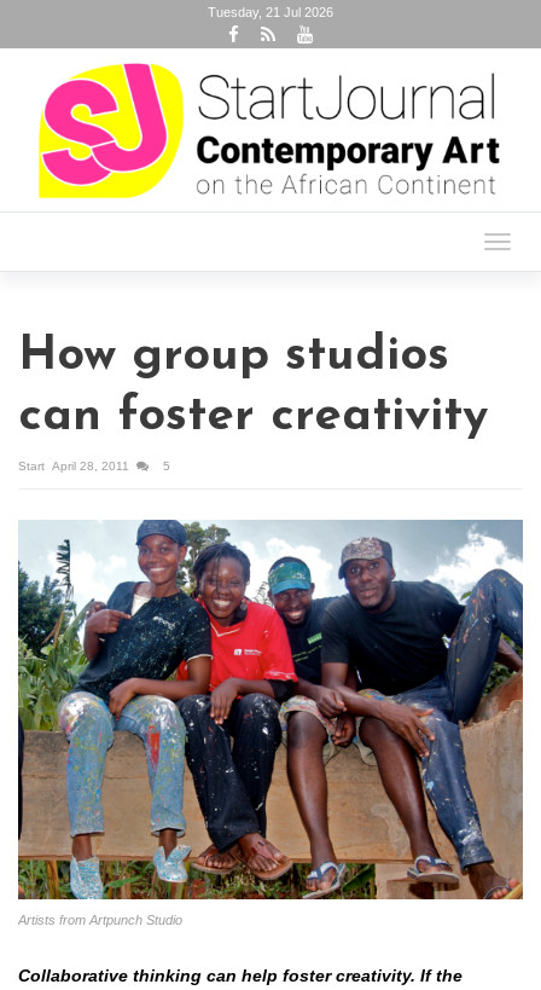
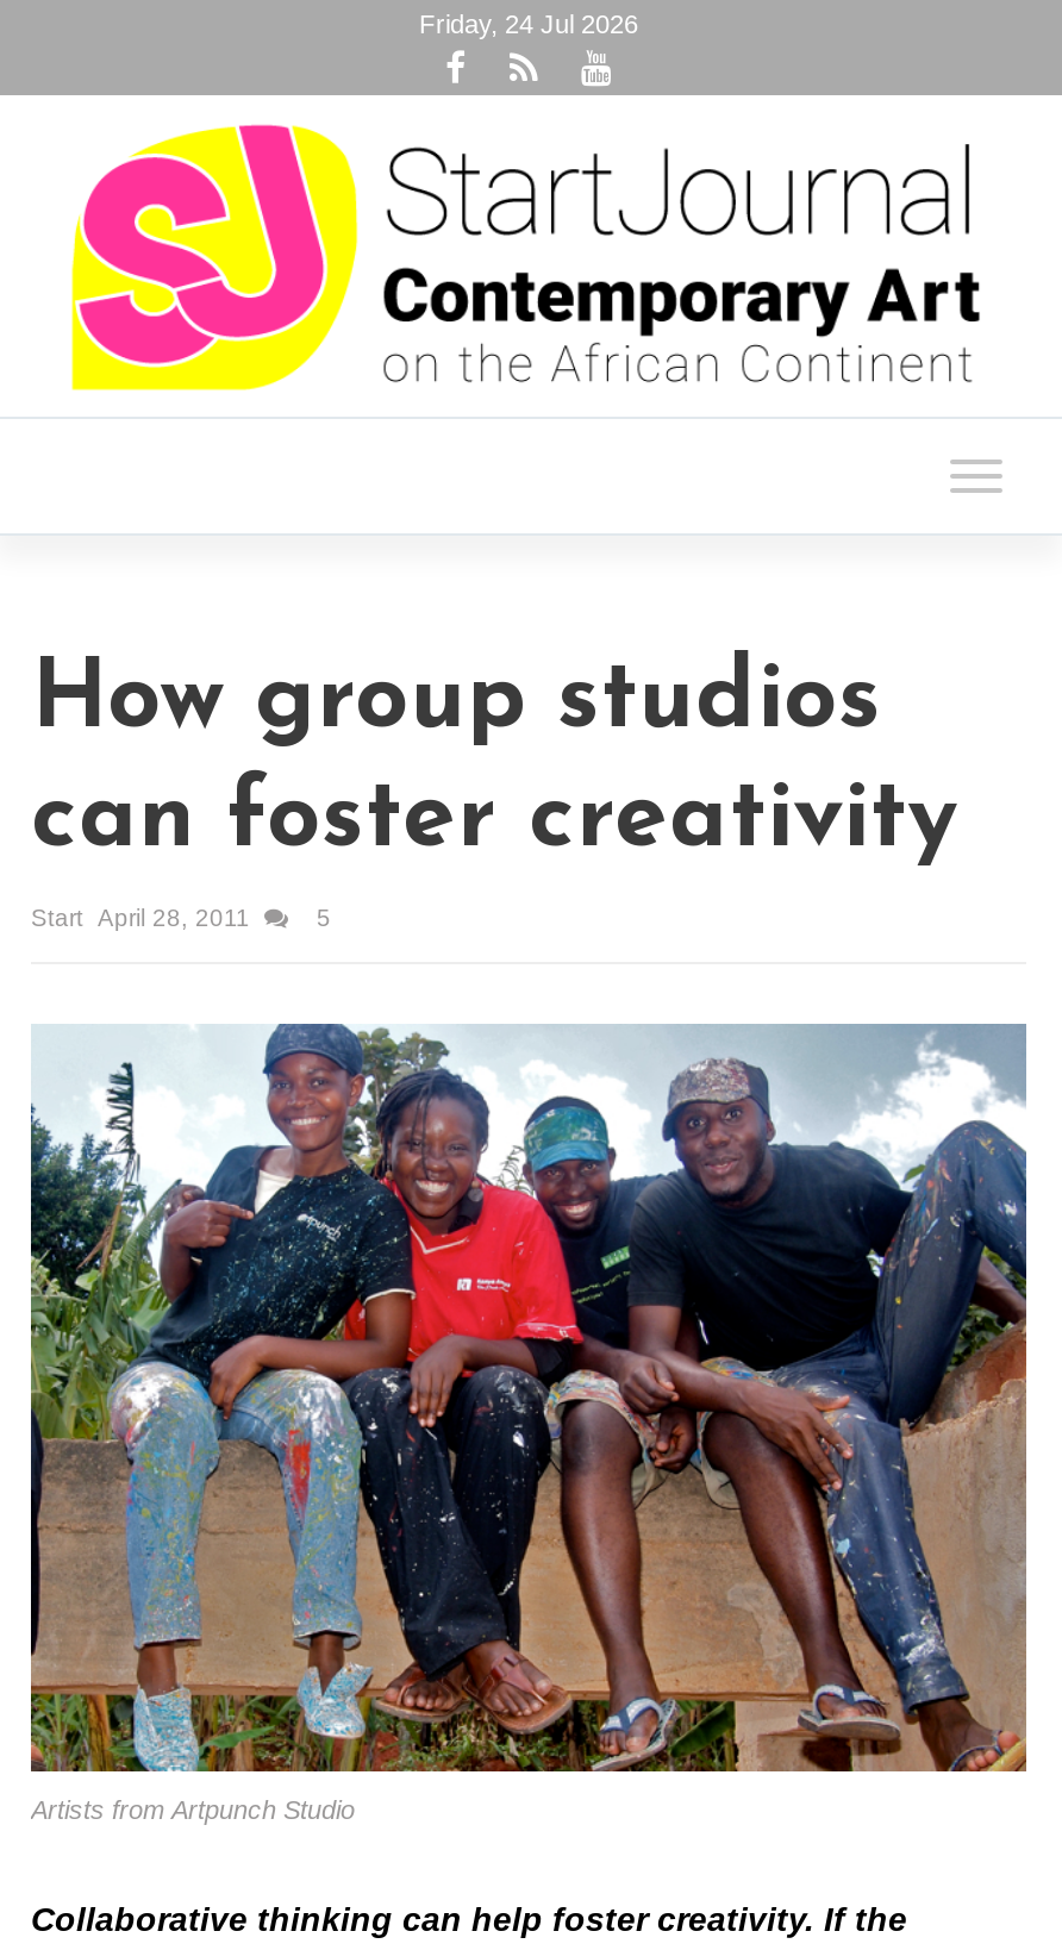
- Tuesday, 21 Jul 2026
+ Friday, 24 Jul 2026
